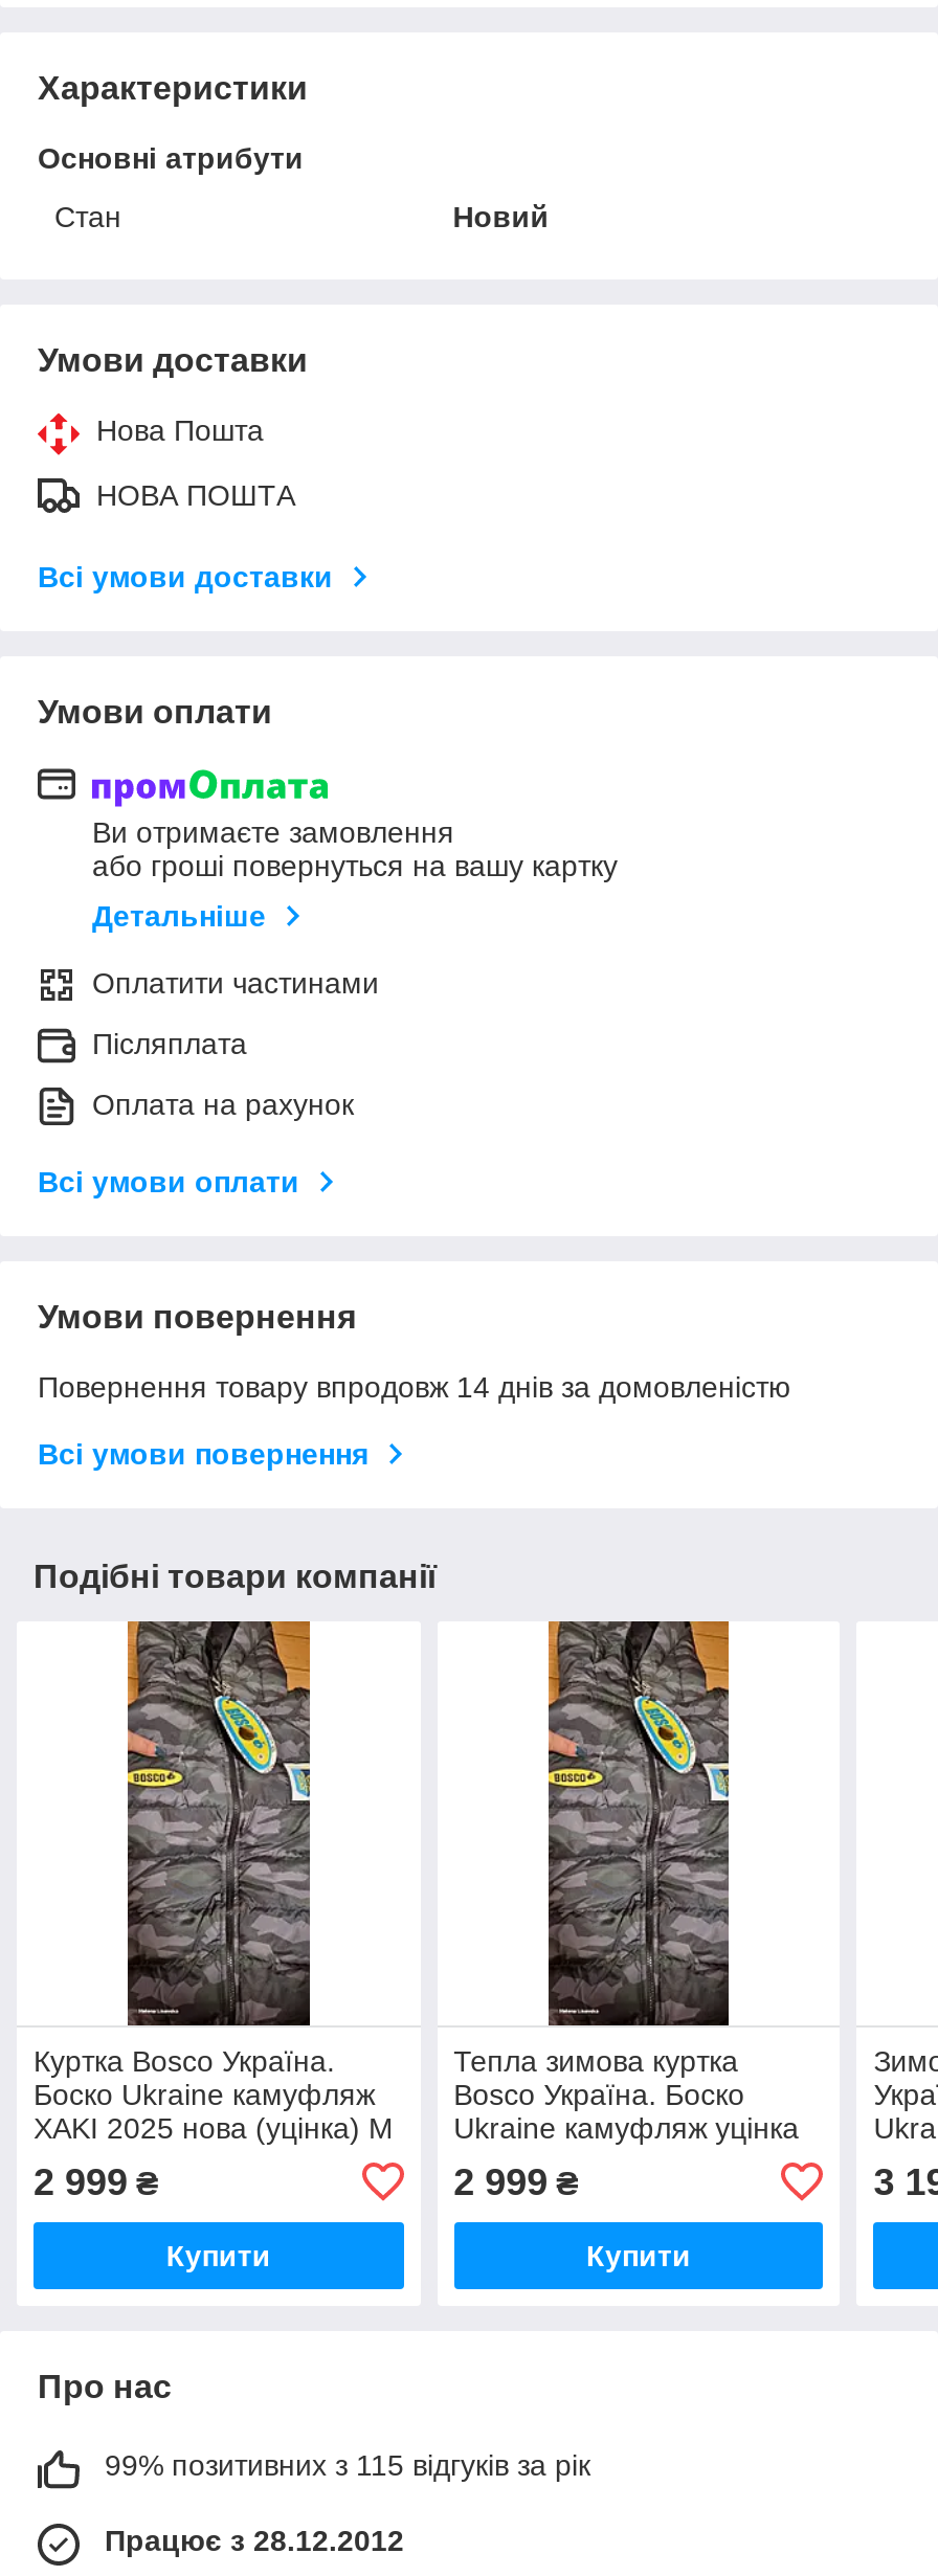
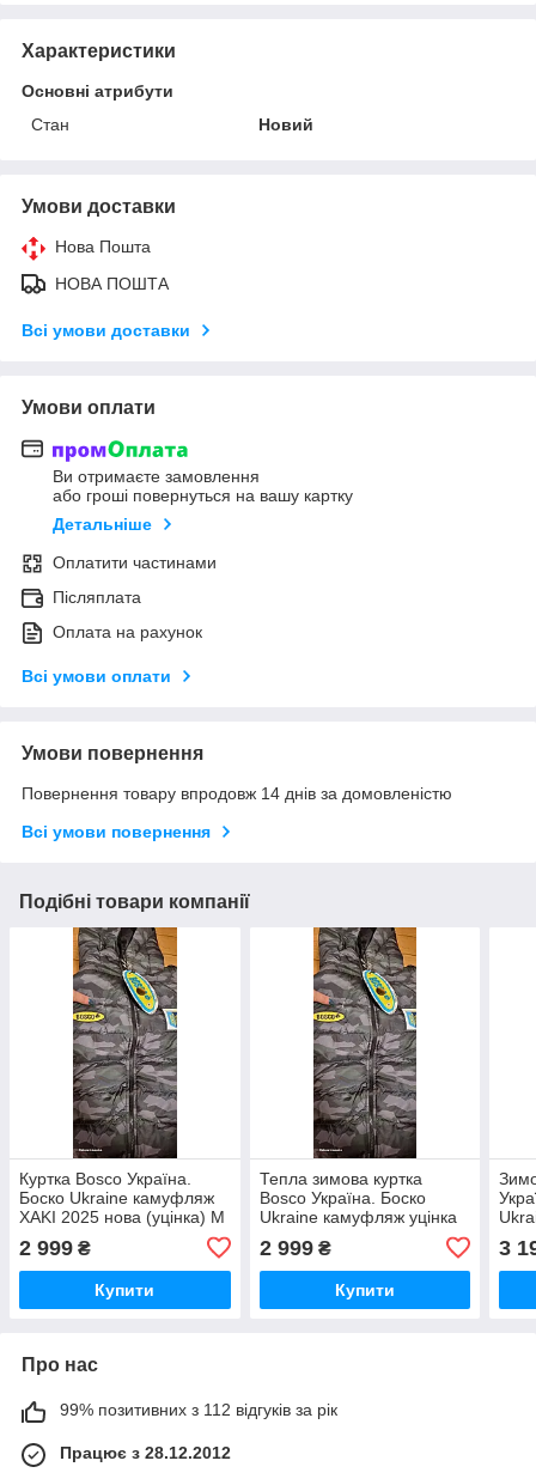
- 99% позитивних з 115 відгуків за рік
+ 99% позитивних з 112 відгуків за рік
